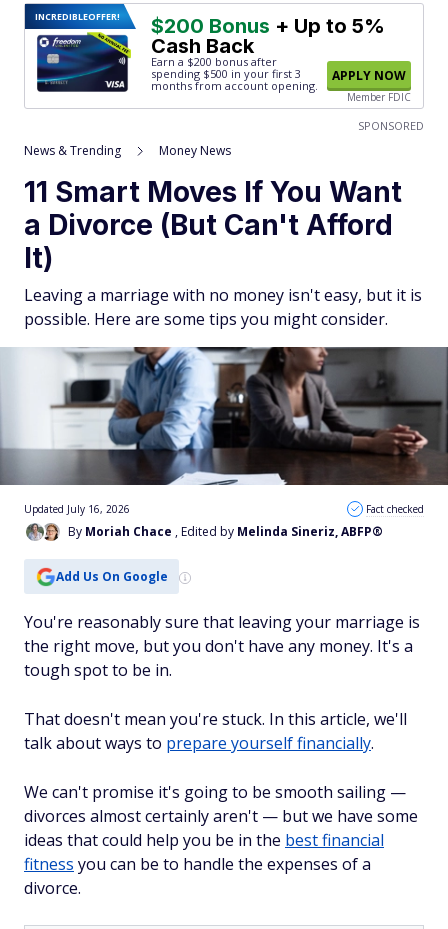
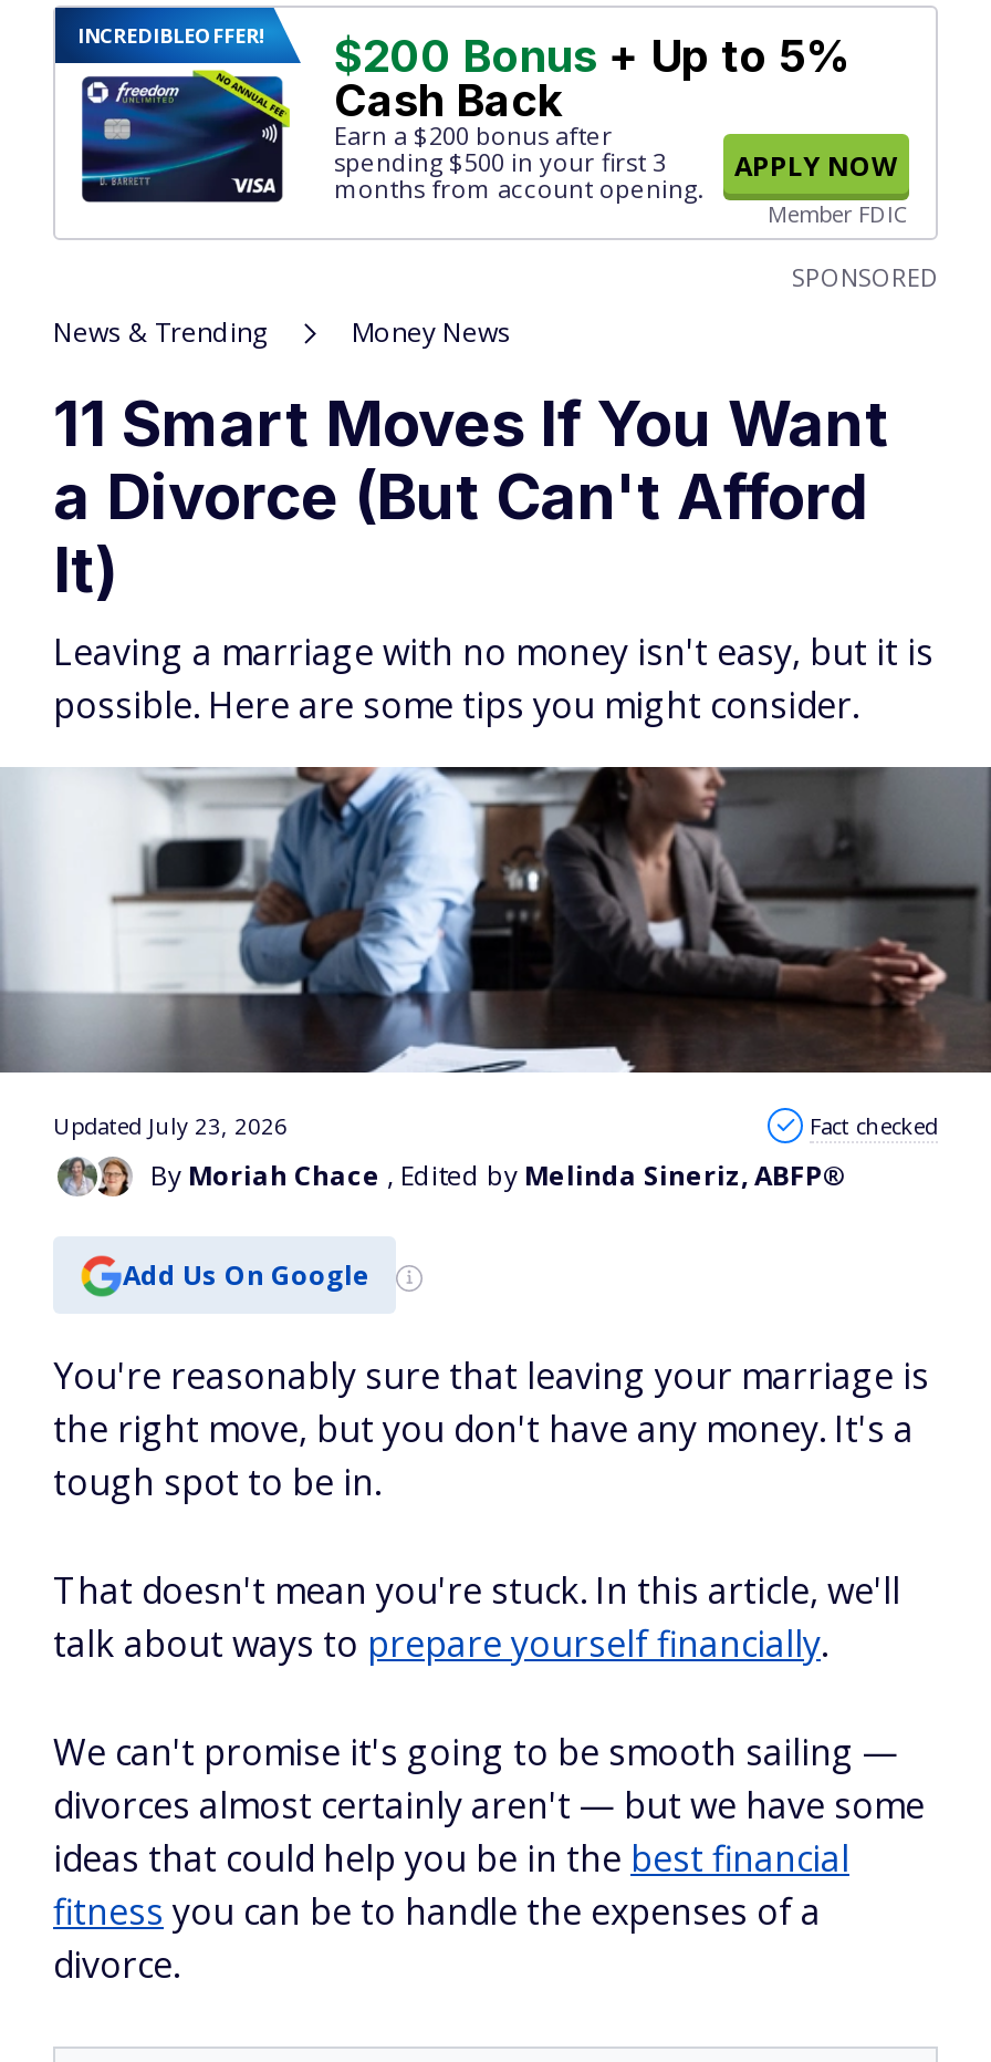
- Updated July 16, 2026
+ Updated July 23, 2026
